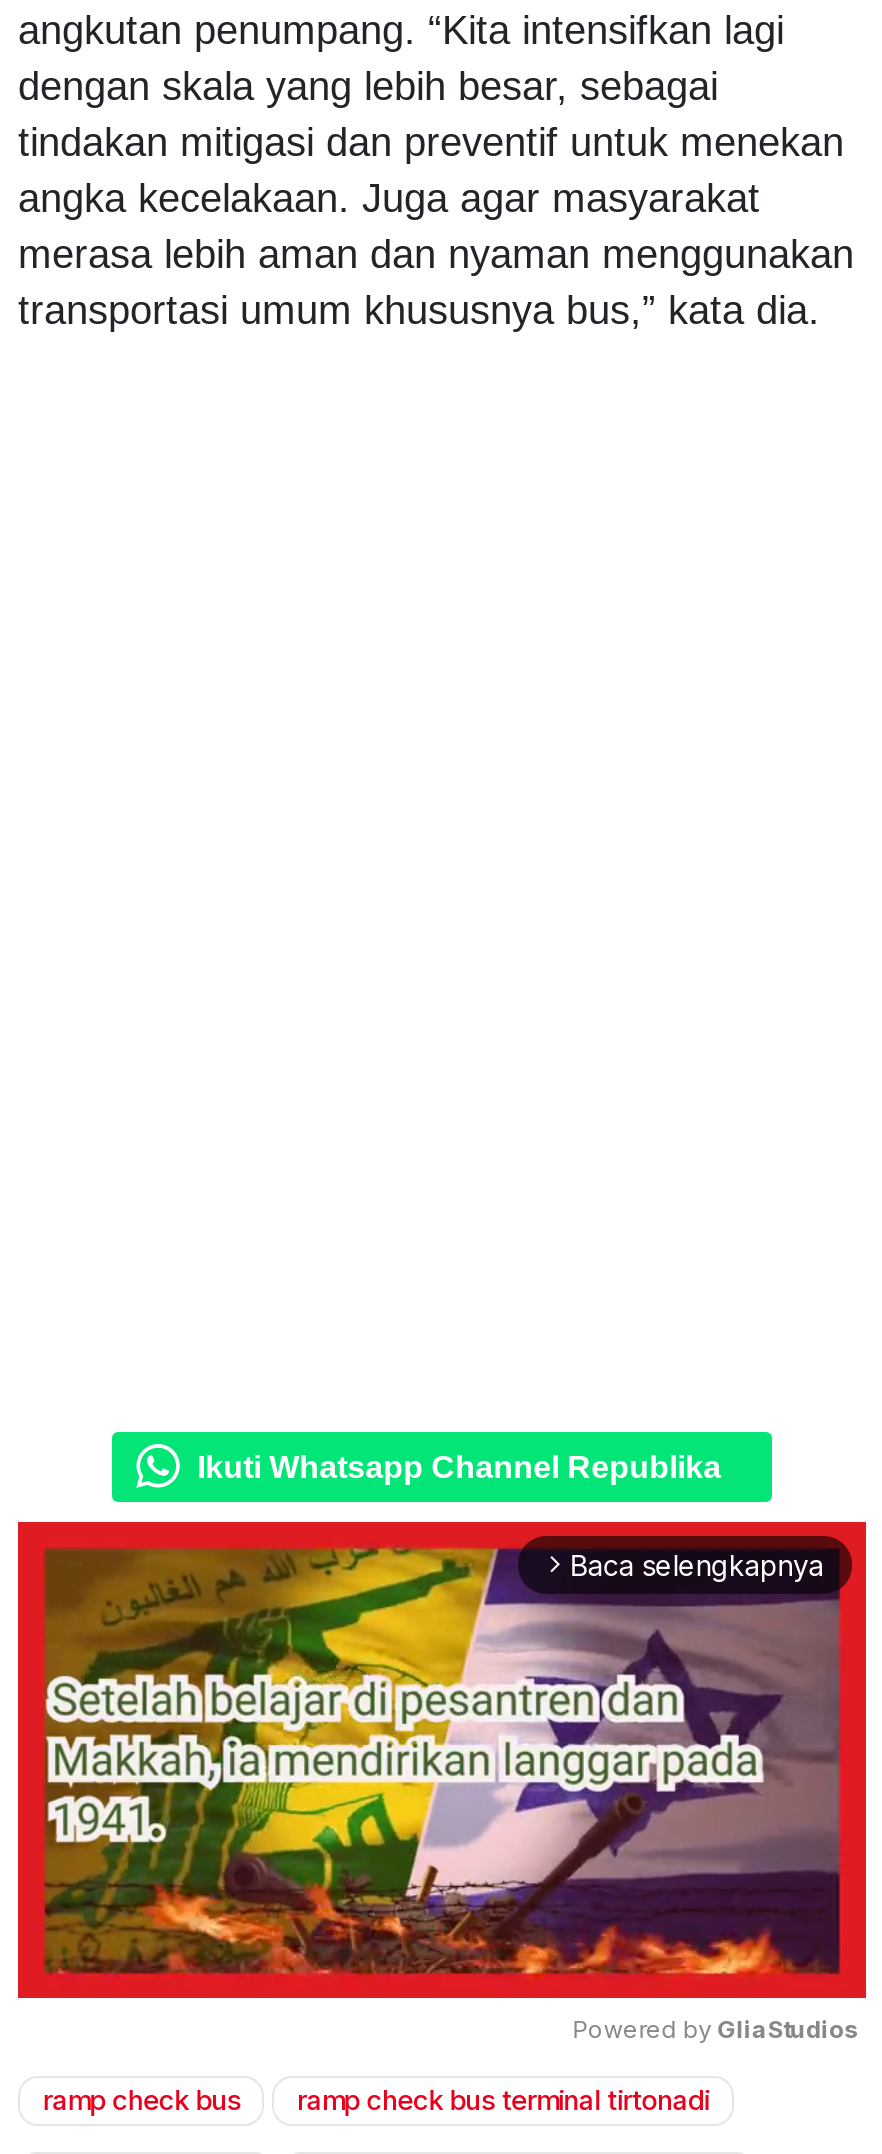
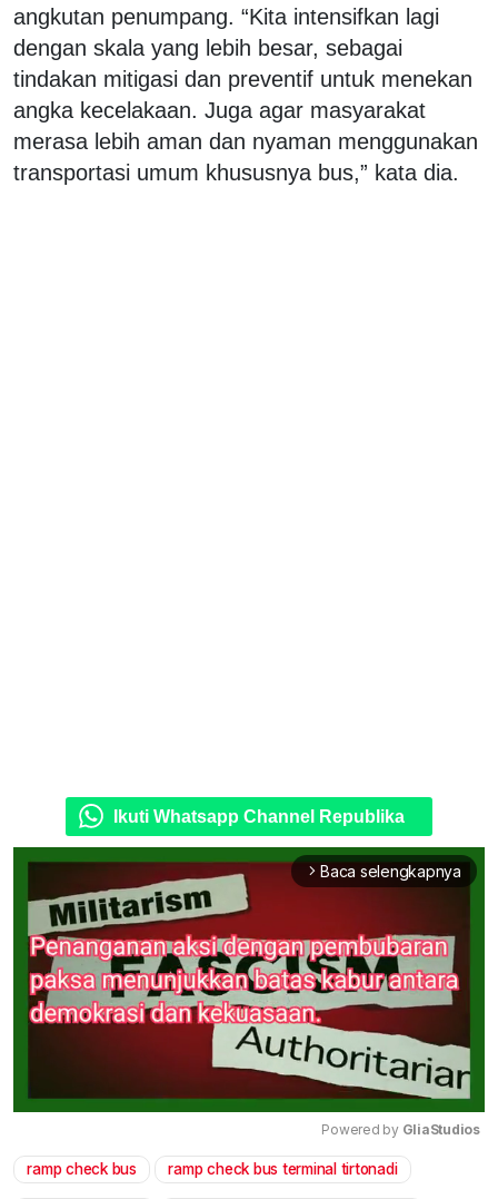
- [image]
+ [image]
